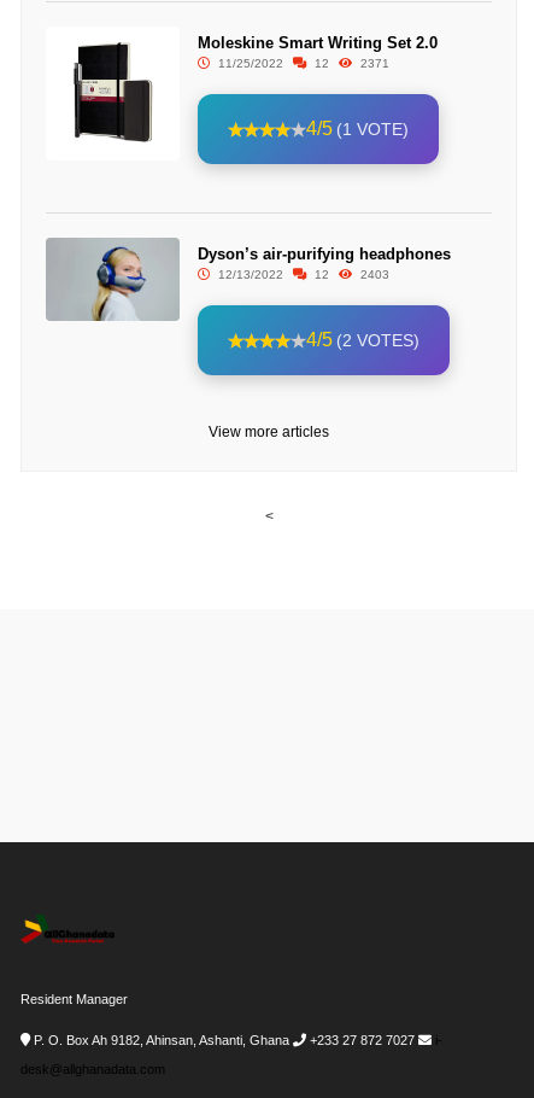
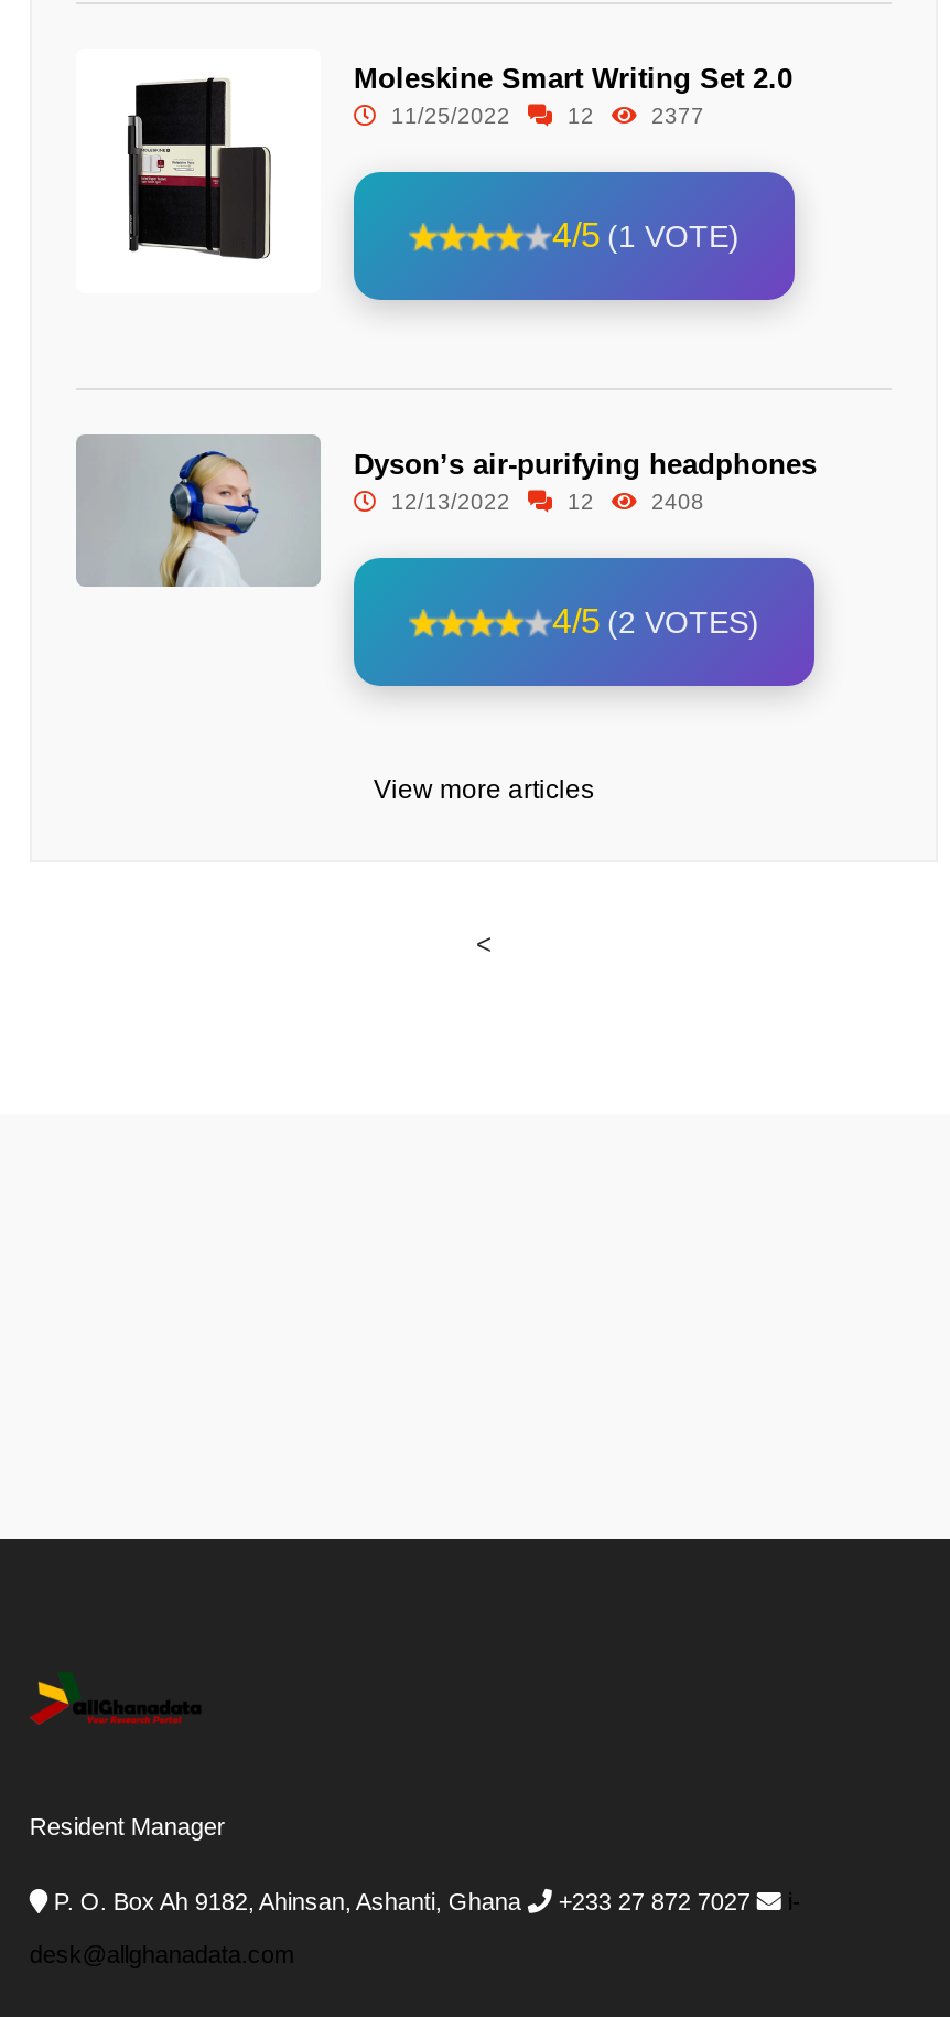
- 2371
+ 2377

- 2403
+ 2408
